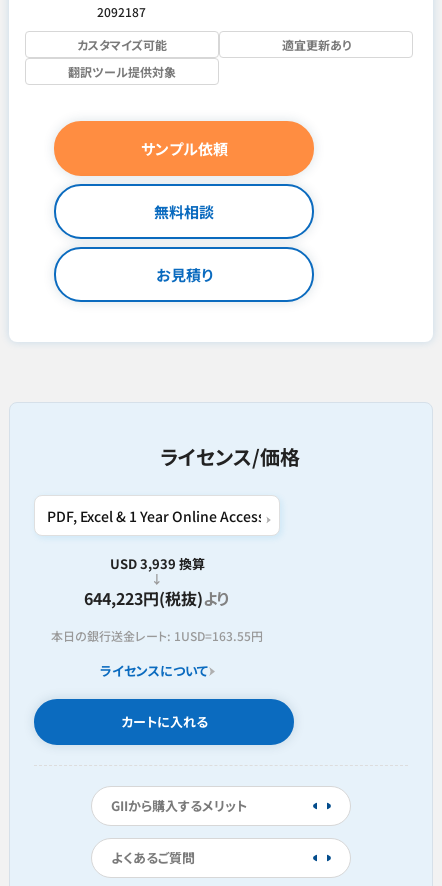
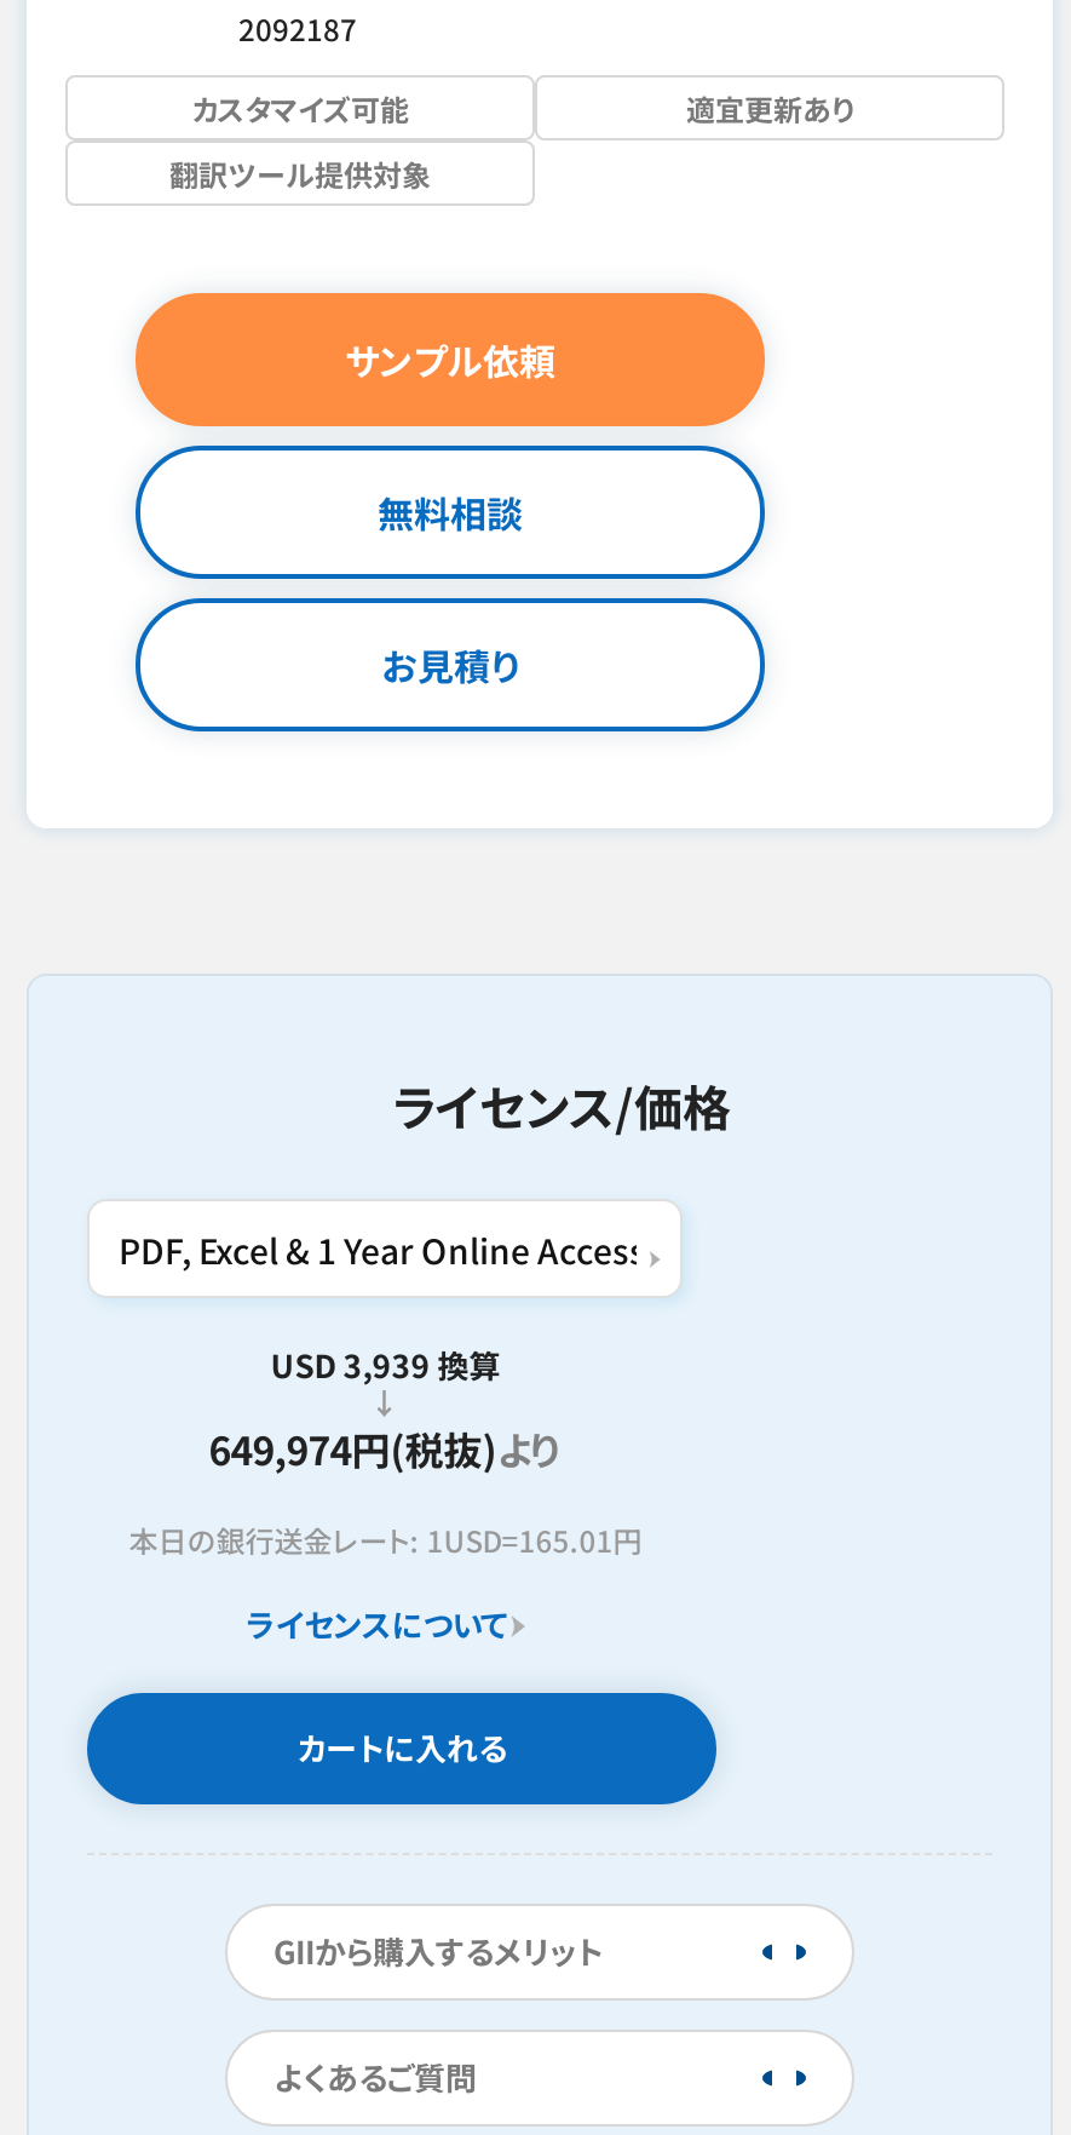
- 644,223円(税抜)より
+ 649,974円(税抜)より

- 本日の銀行送金レート: 1USD=163.55円
+ 本日の銀行送金レート: 1USD=165.01円
